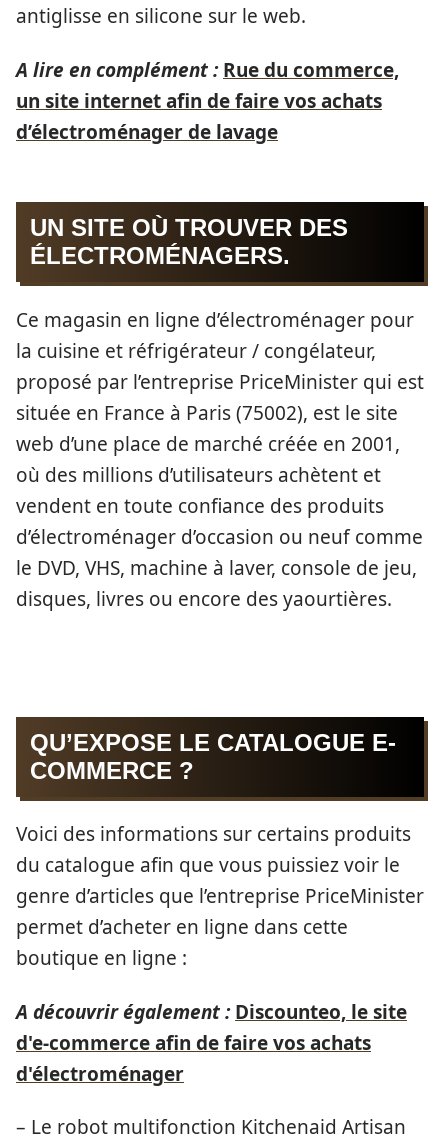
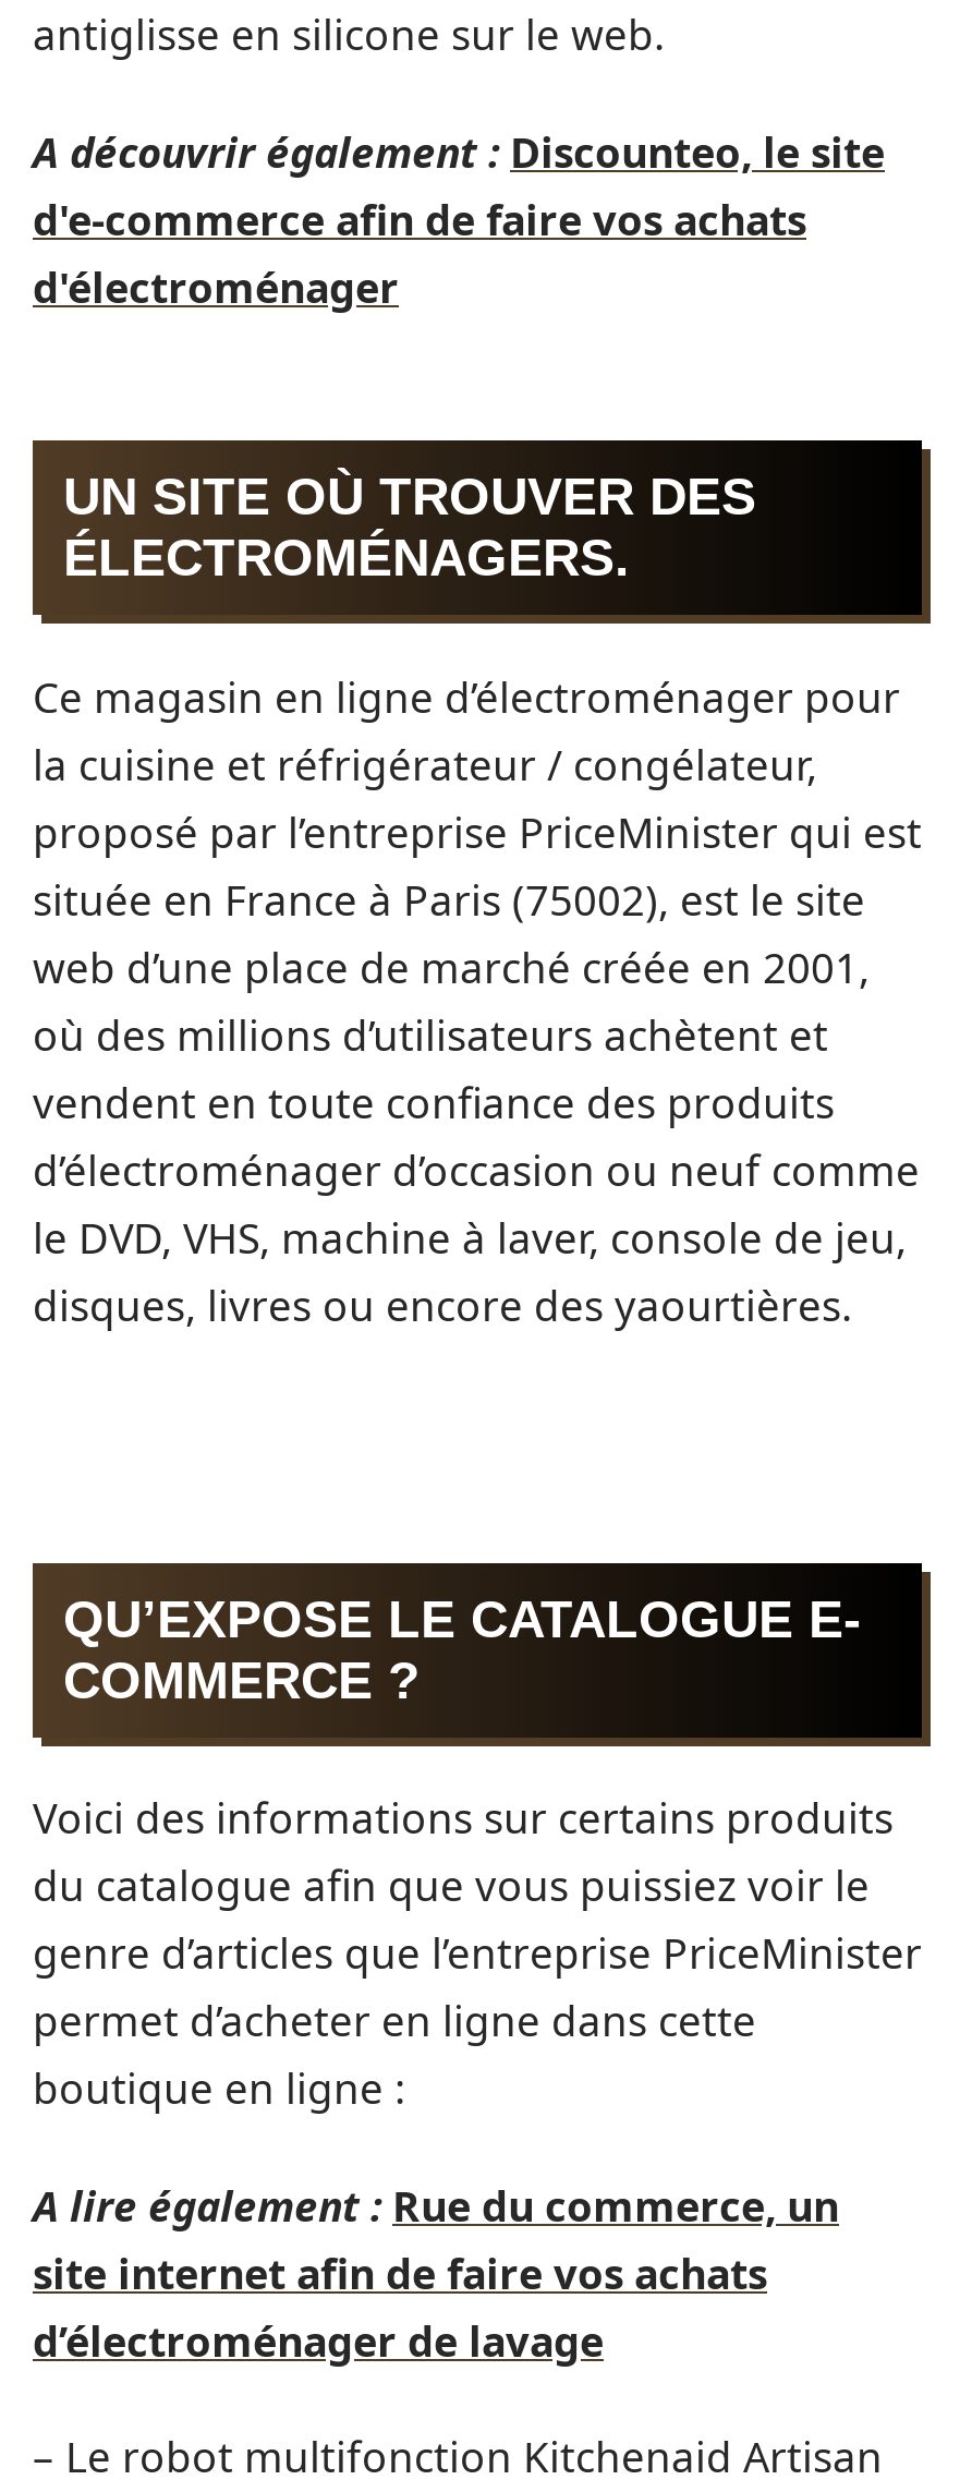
- A lire en complément : Rue du commerce,
- un site internet afin de faire vos achats

moved down: d’électroménager de lavage

+ A lire également : Rue du commerce, un
+ site internet afin de faire vos achats

moved up: A découvrir également : Discounteo, le site | d'e-commerce afin de faire vos achats | d'électroménager
